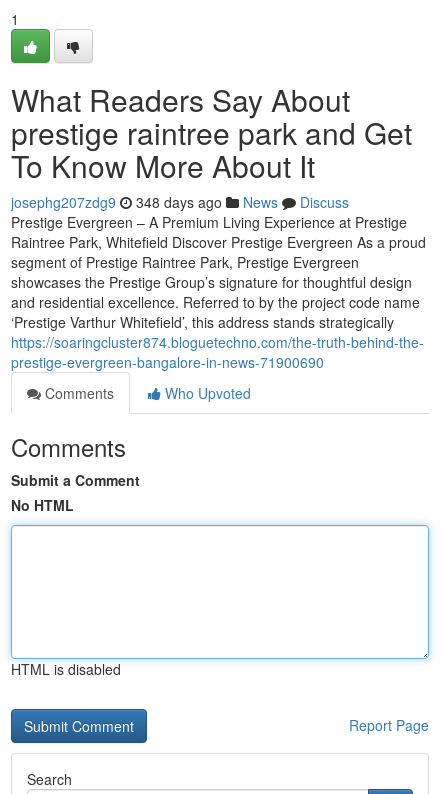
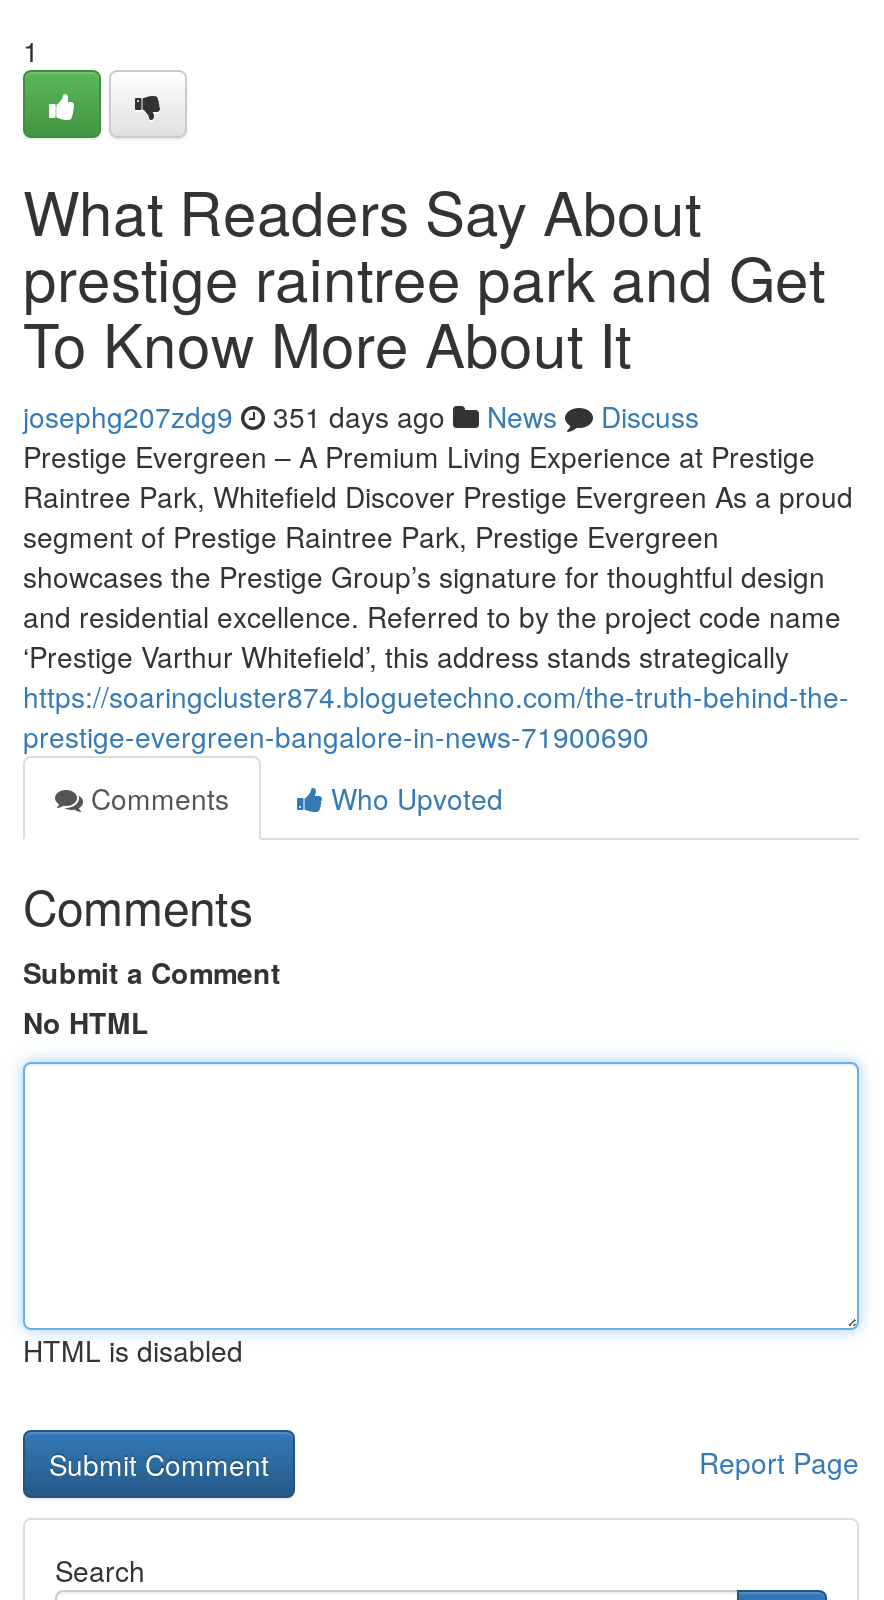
- josephg207zdg9 348 days ago News Discuss
+ josephg207zdg9 351 days ago News Discuss
